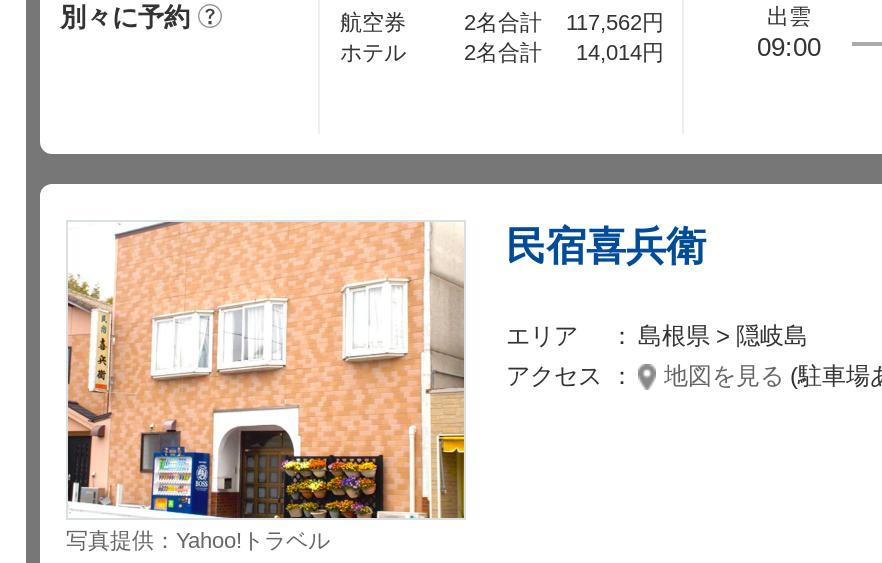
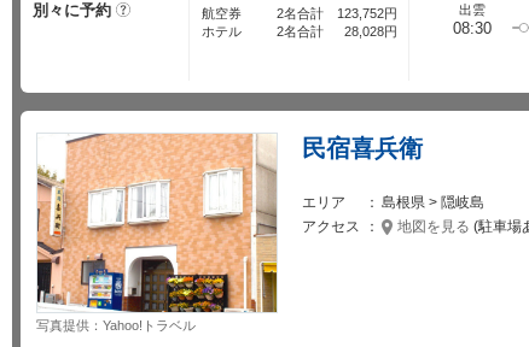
- 2名合計 117,562円
+ 2名合計 123,752円

- 2名合計 14,014円
+ 2名合計 28,028円

- 09:00
+ 08:30
